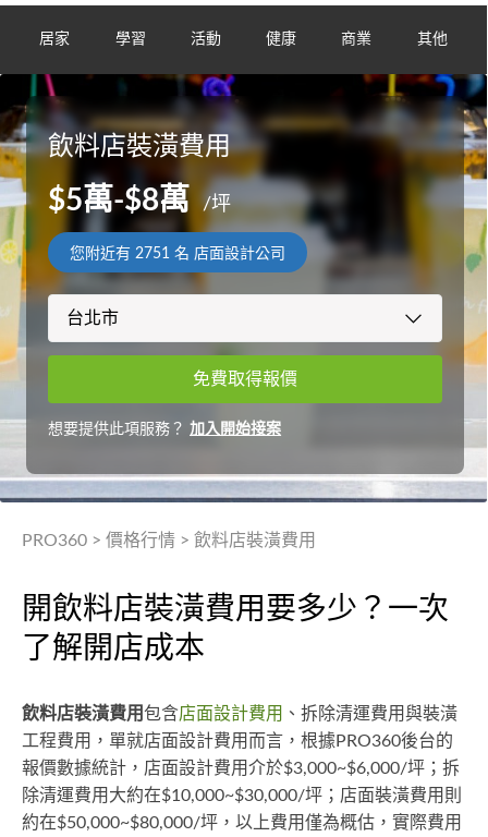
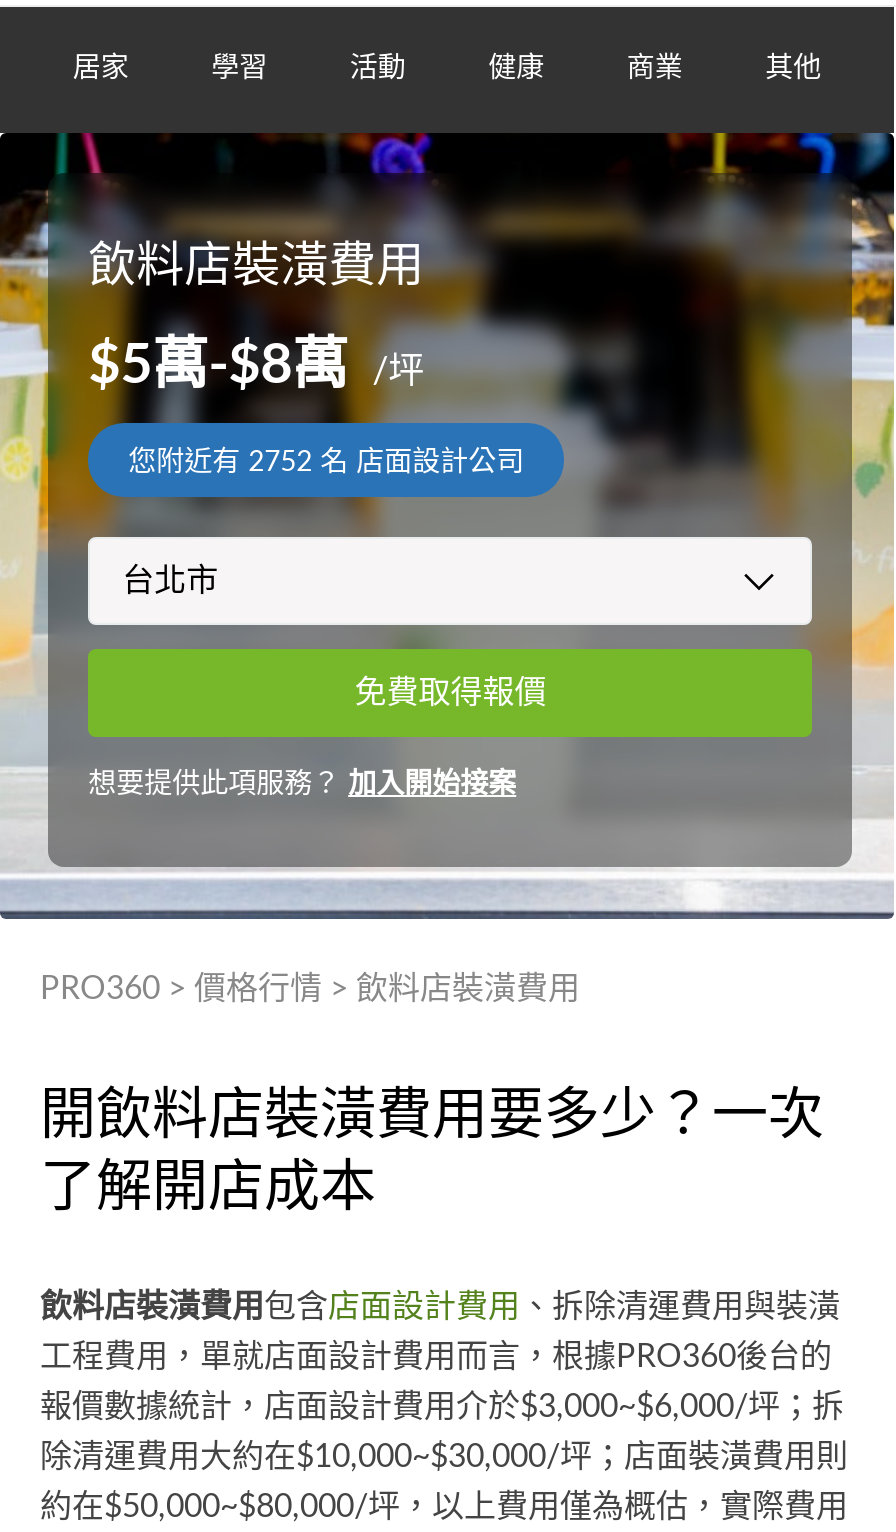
- 您附近有2751名 店面設計公司
+ 您附近有2752名 店面設計公司
